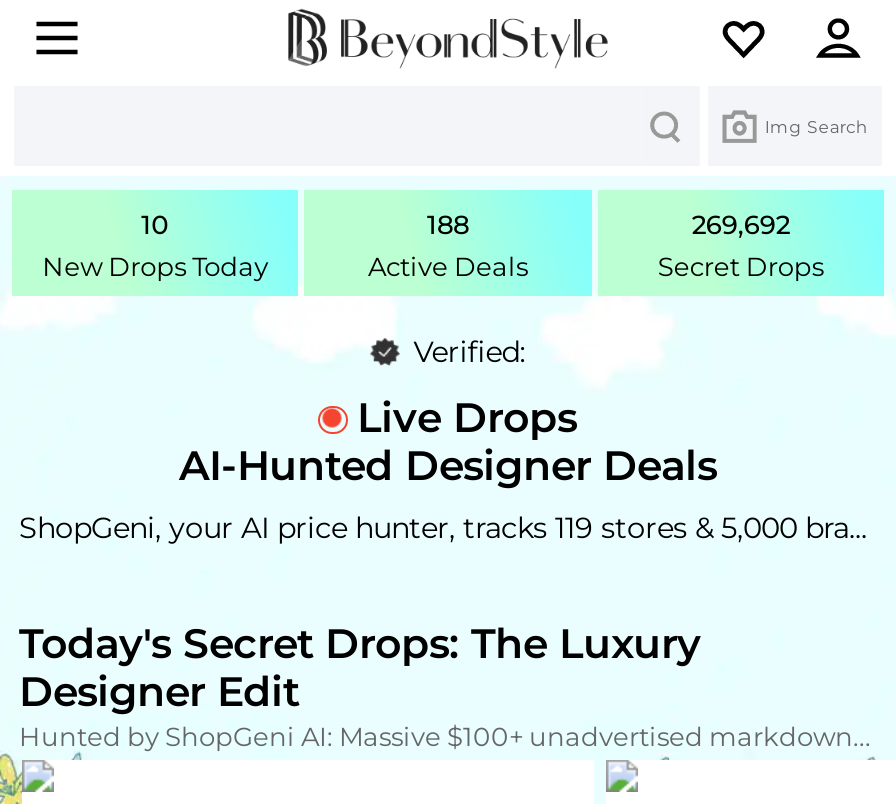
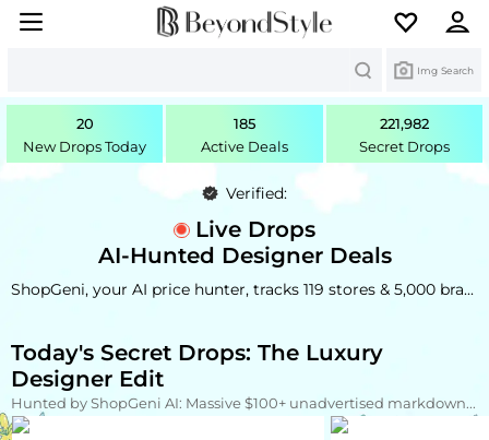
- 10
+ 20

- 188
+ 185

- 269,692
+ 221,982
